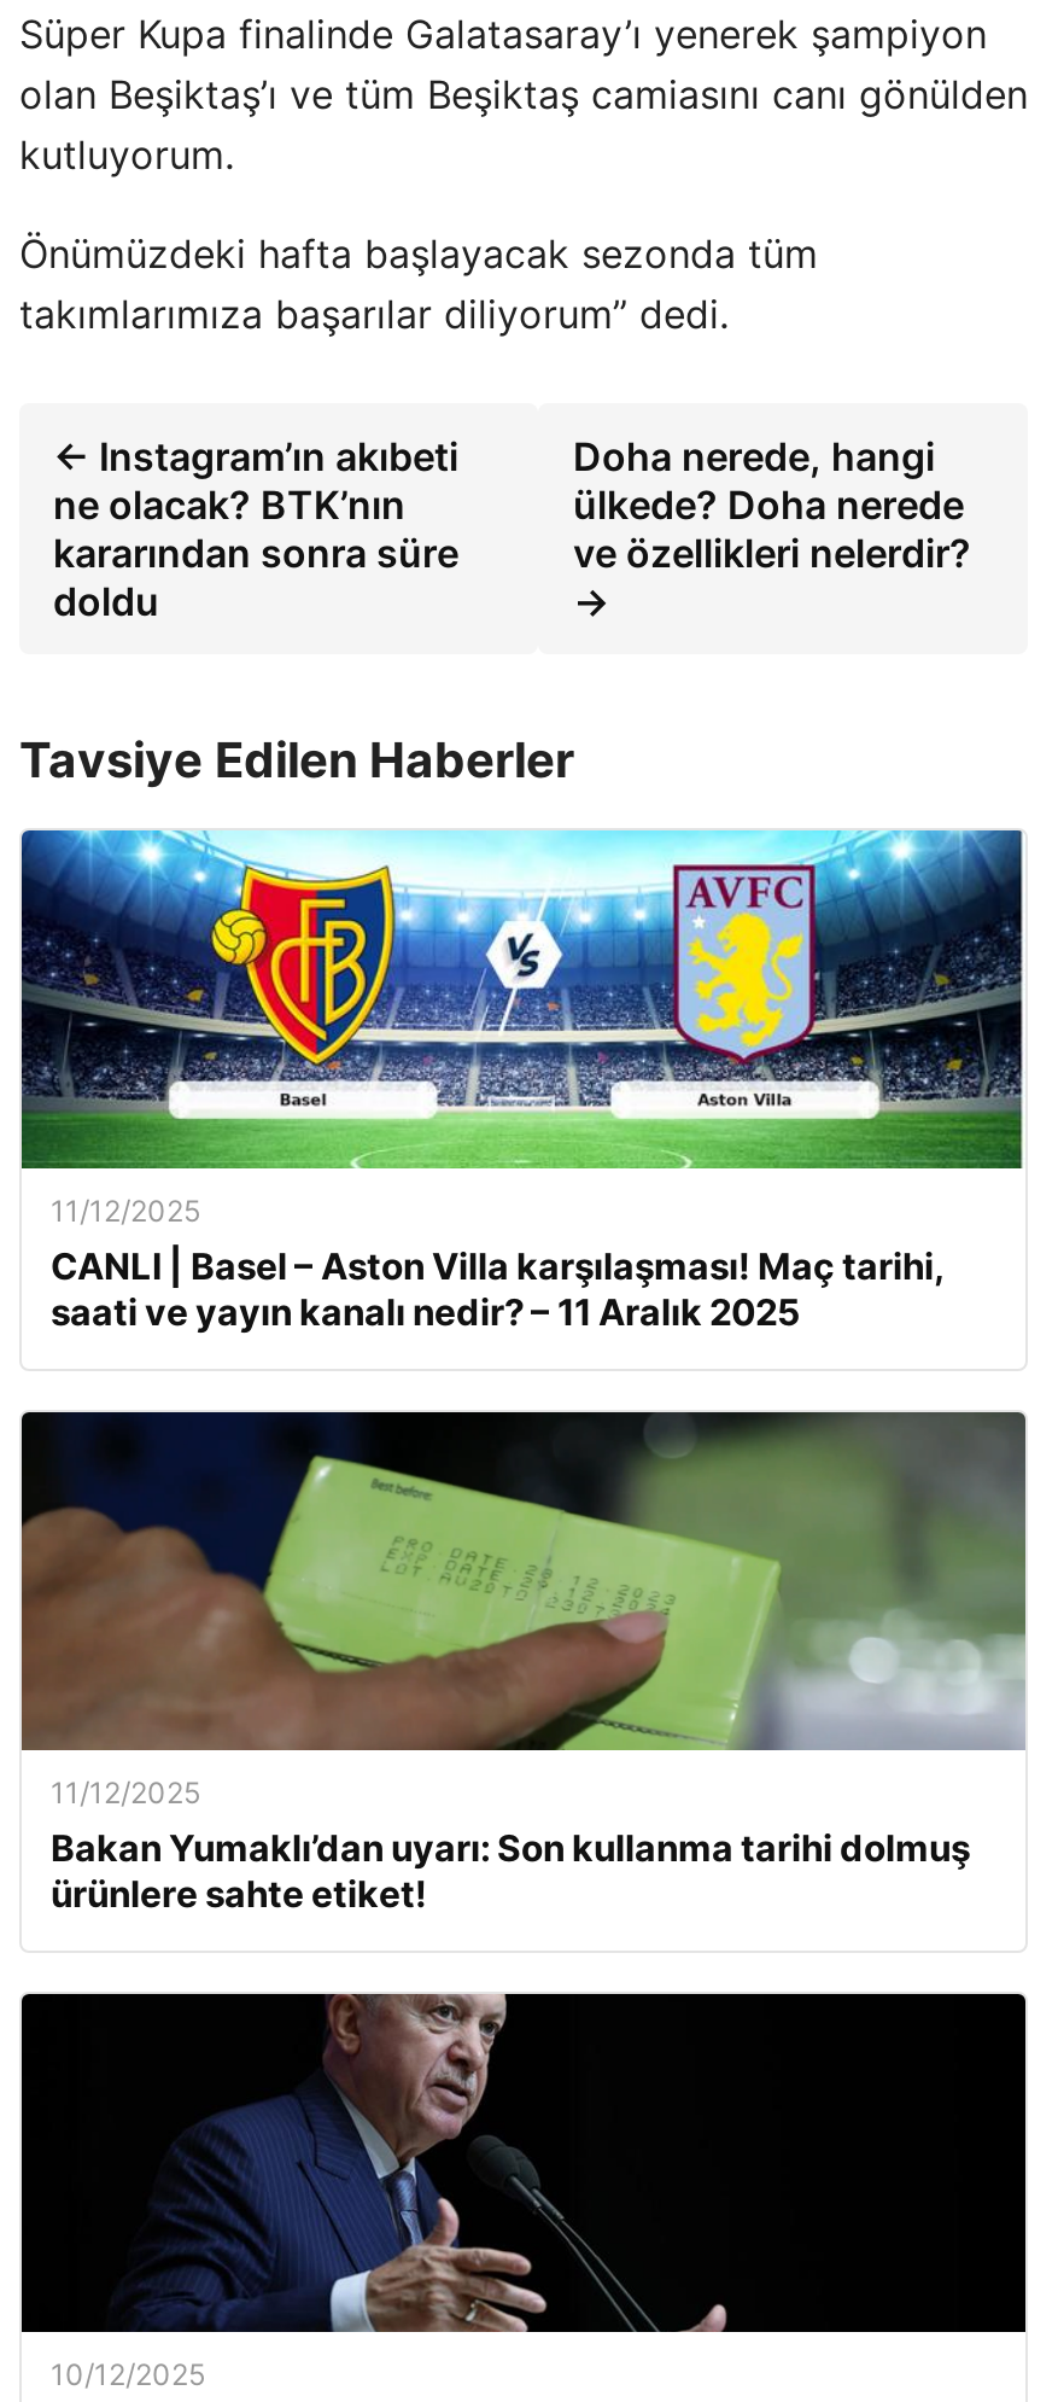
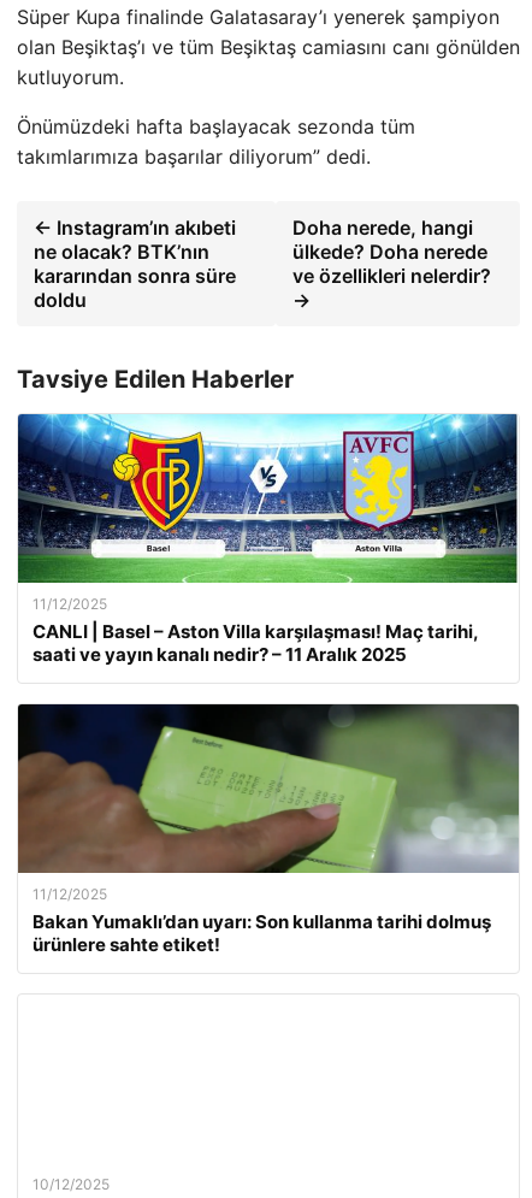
- [image]
